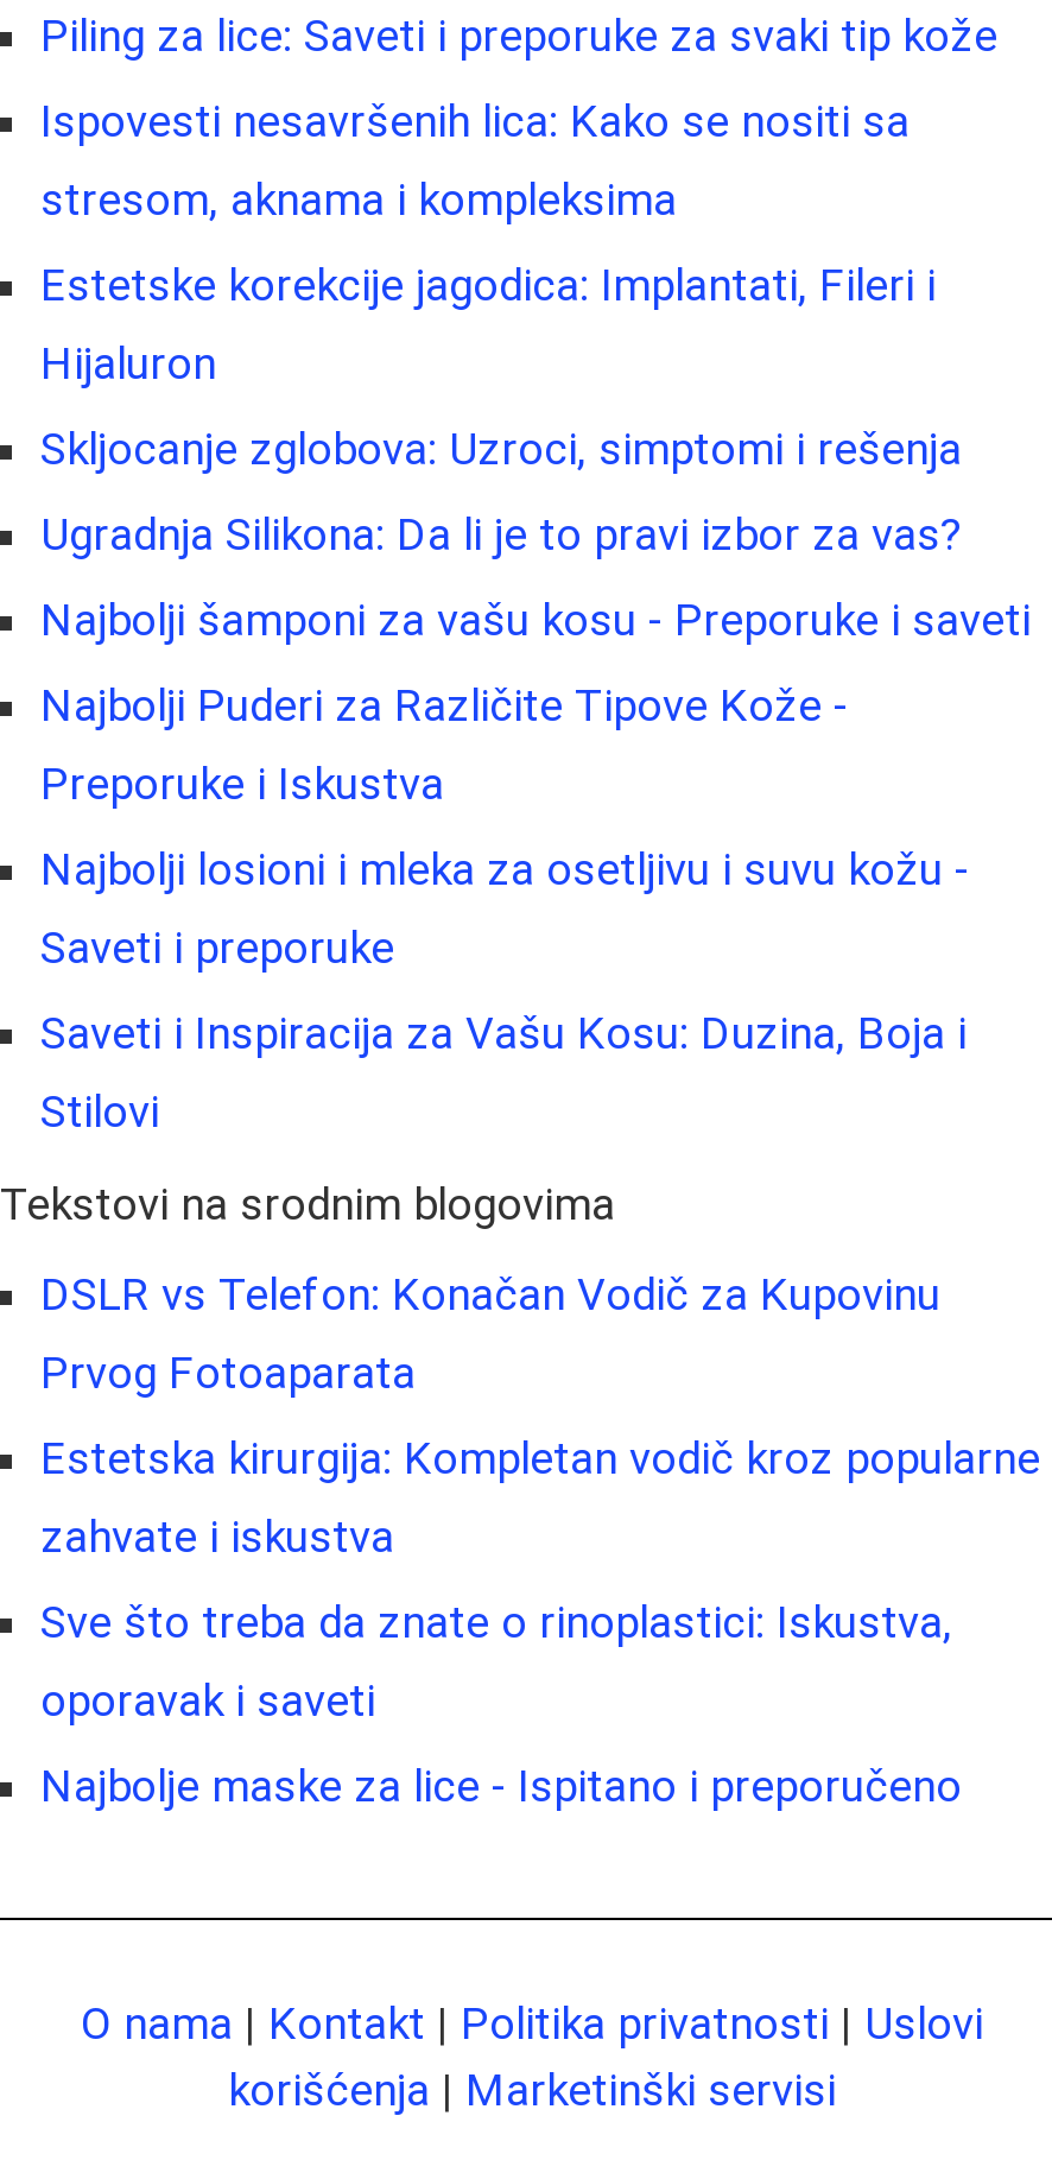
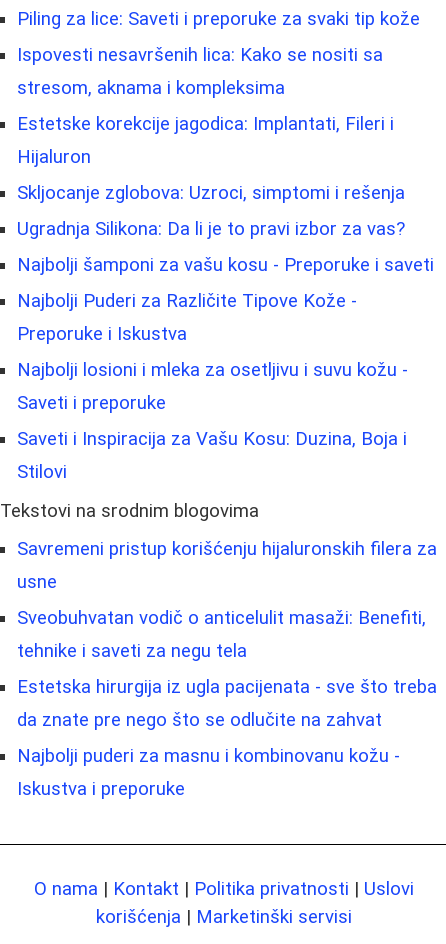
- DSLR vs Telefon: Konačan Vodič za Kupovinu
- Prvog Fotoaparata
- Estetska kirurgija: Kompletan vodič kroz popularne
- zahvate i iskustva
- Sve što treba da znate o rinoplastici: Iskustva,
- oporavak i saveti
- Najbolje maske za lice - Ispitano i preporučeno
+ Savremeni pristup korišćenju hijaluronskih filera za
+ usne
+ Sveobuhvatan vodič o anticelulit masaži: Benefiti,
+ tehnike i saveti za negu tela
+ Estetska hirurgija iz ugla pacijenata - sve što treba
+ da znate pre nego što se odlučite na zahvat
+ Najbolji puderi za masnu i kombinovanu kožu -
+ Iskustva i preporuke
